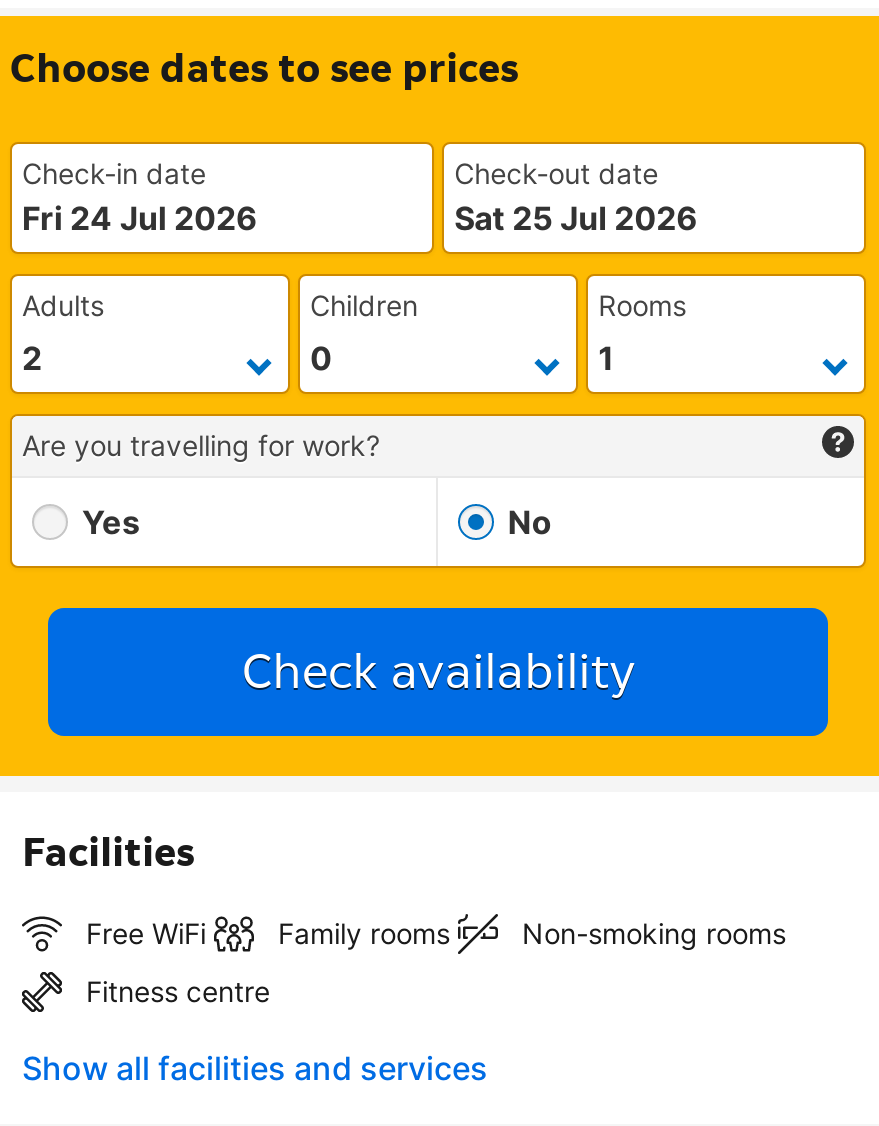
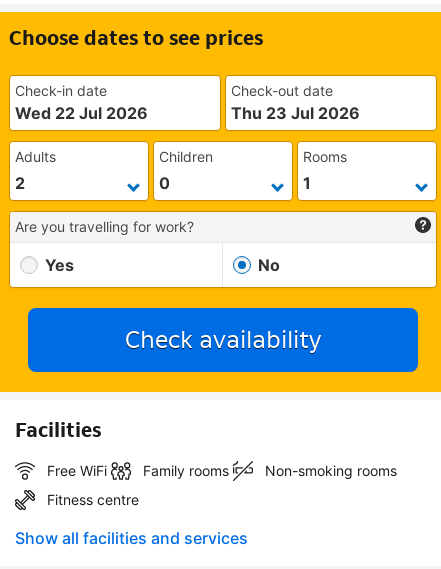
- Fri 24 Jul 2026
+ Wed 22 Jul 2026

- Sat 25 Jul 2026
+ Thu 23 Jul 2026
